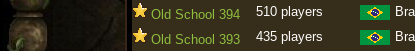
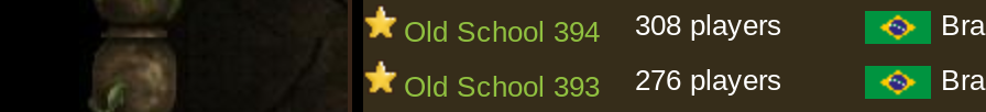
- Old School 394 510 players
+ Old School 394 308 players

- Old School 393 435 players
+ Old School 393 276 players
